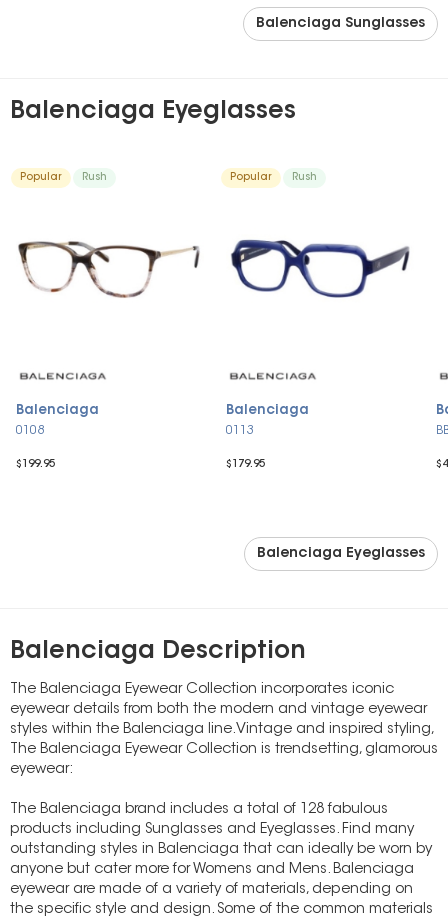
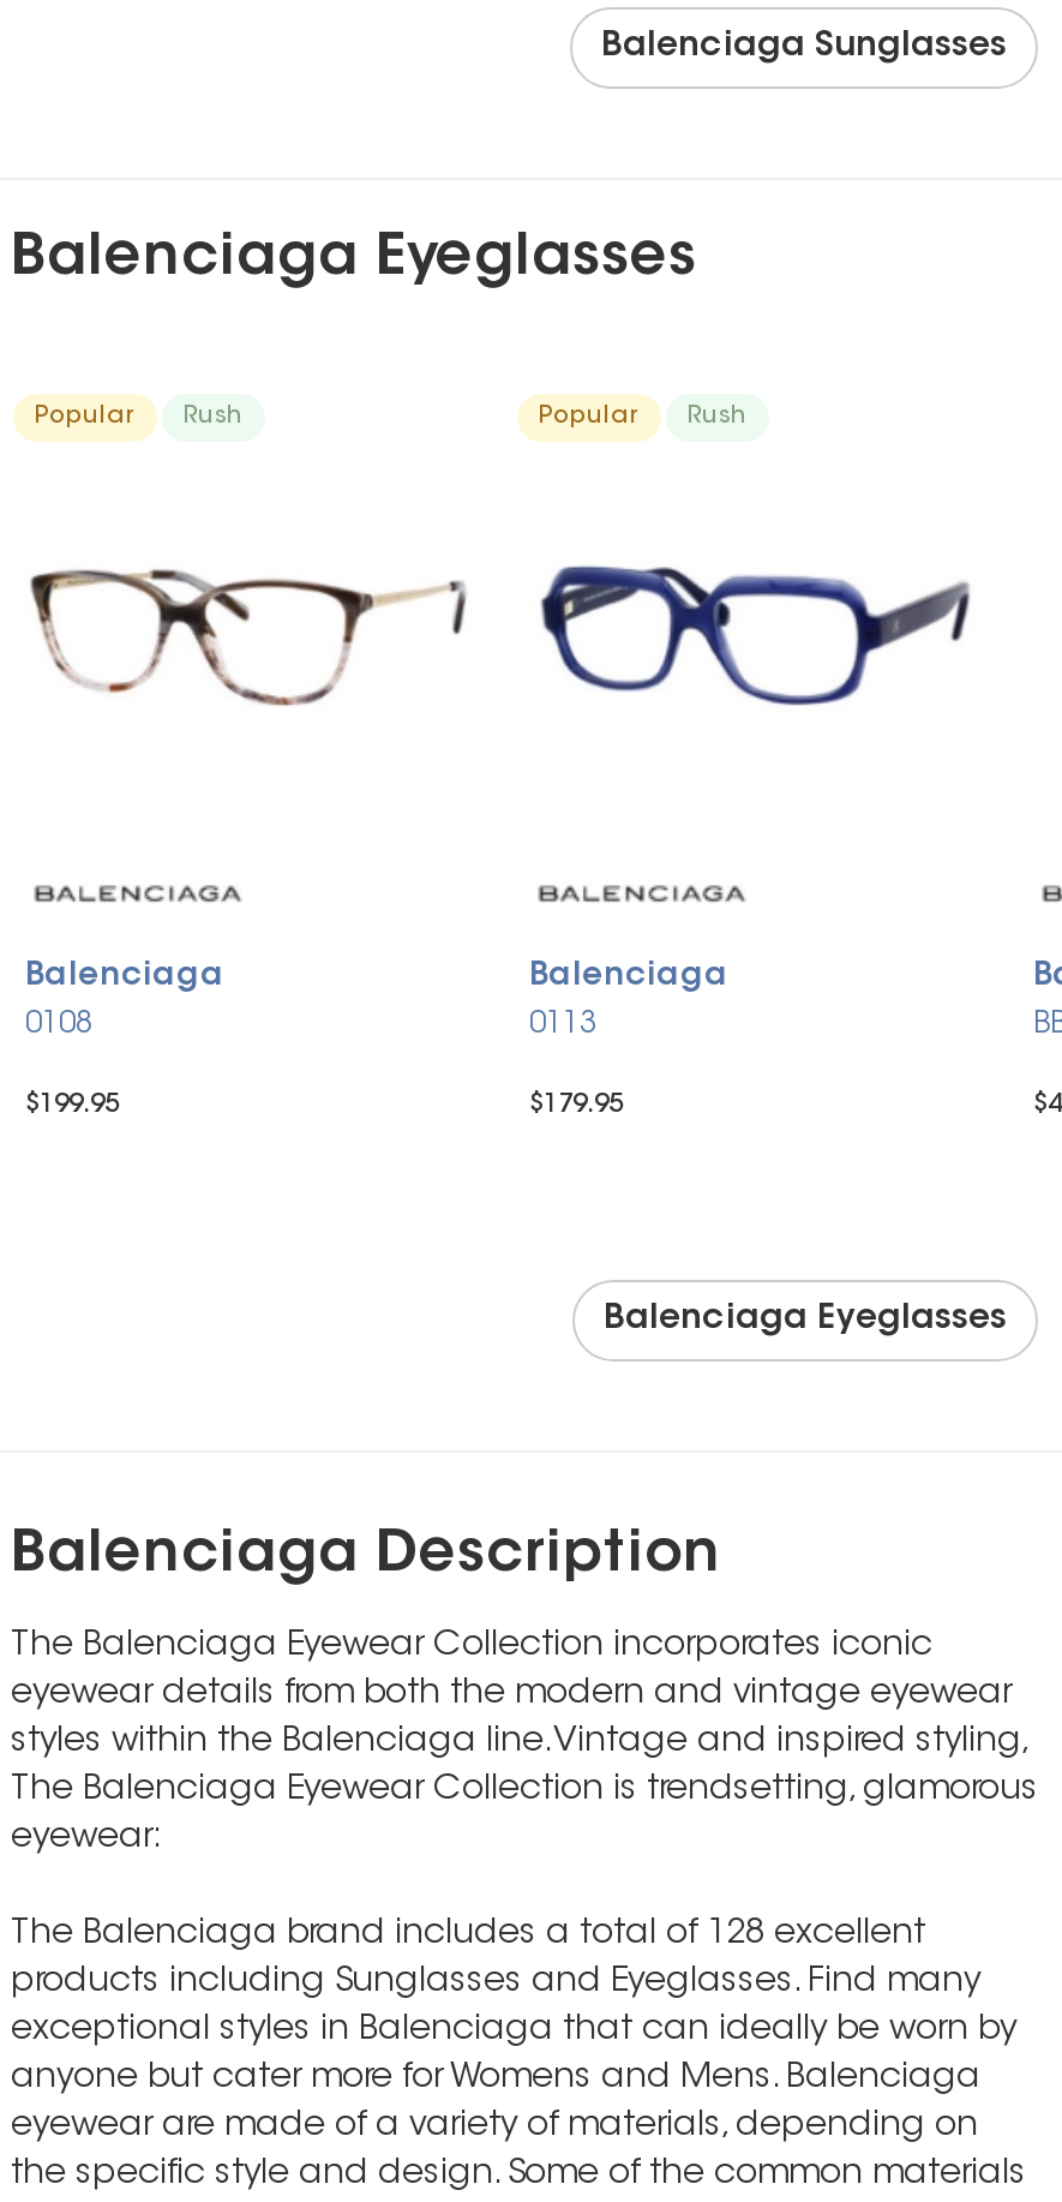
- The Balenciaga brand includes a total of 128 fabulous
+ The Balenciaga brand includes a total of 128 excellent

- outstanding styles in Balenciaga that can ideally be worn by
+ exceptional styles in Balenciaga that can ideally be worn by
